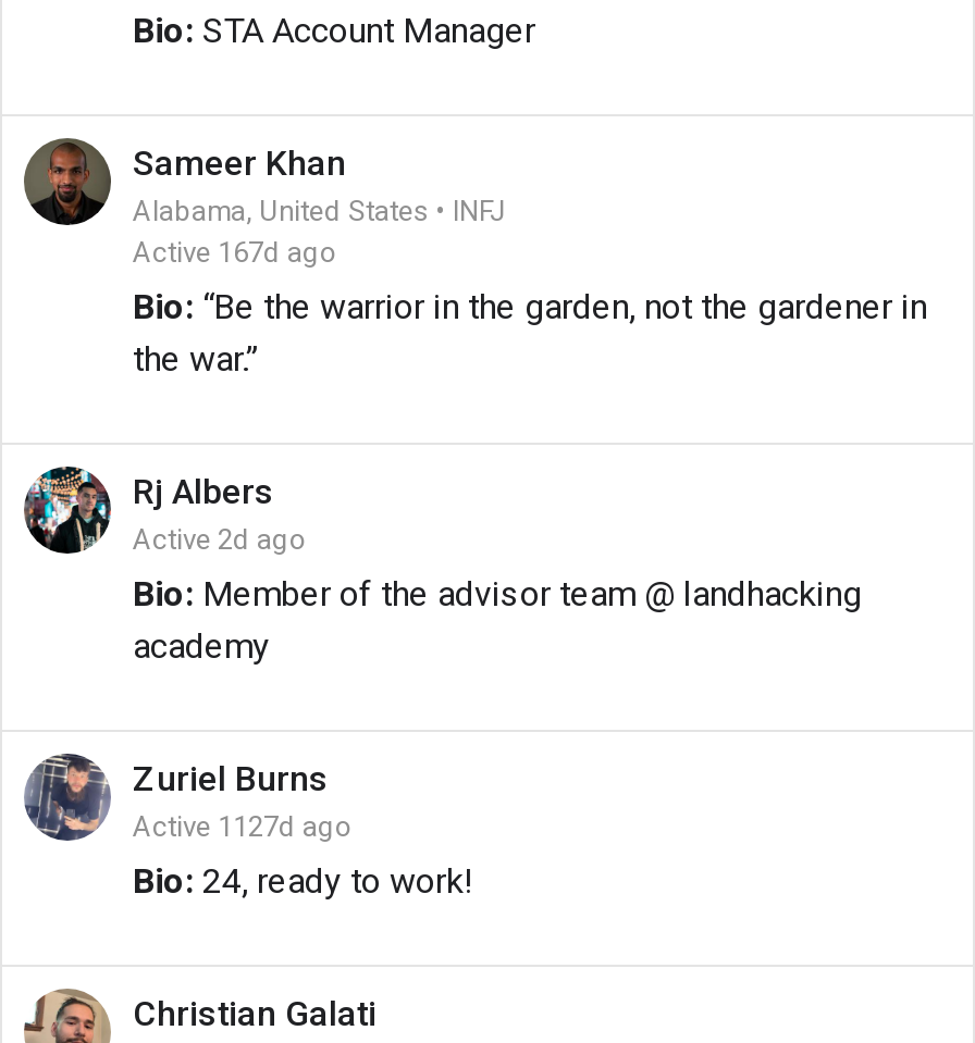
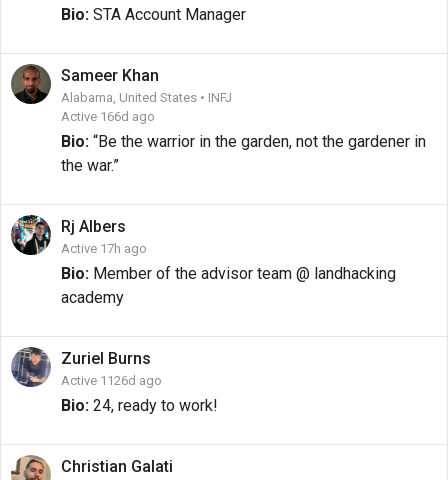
- Active 167d ago
+ Active 166d ago

- Active 2d ago
+ Active 17h ago

- Active 1127d ago
+ Active 1126d ago
